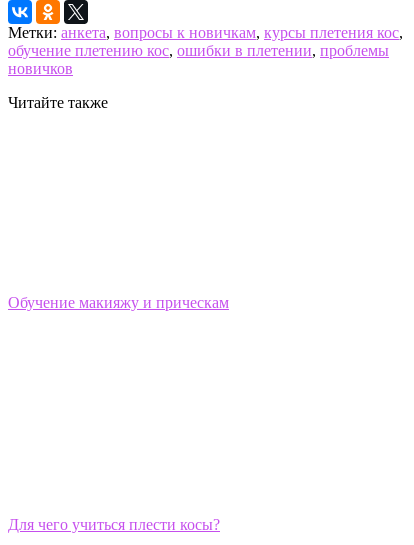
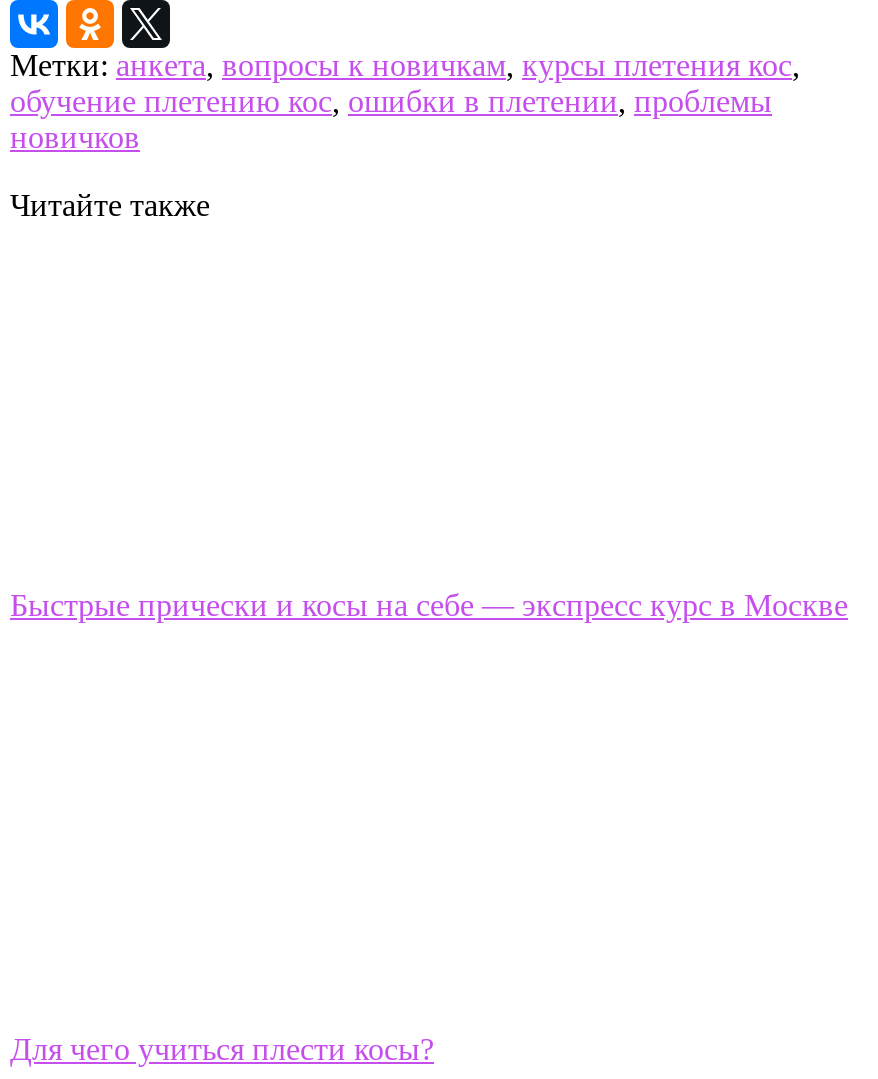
- Обучение макияжу и прическам
+ Быстрые прически и косы на себе — экспресс курс в Москве
